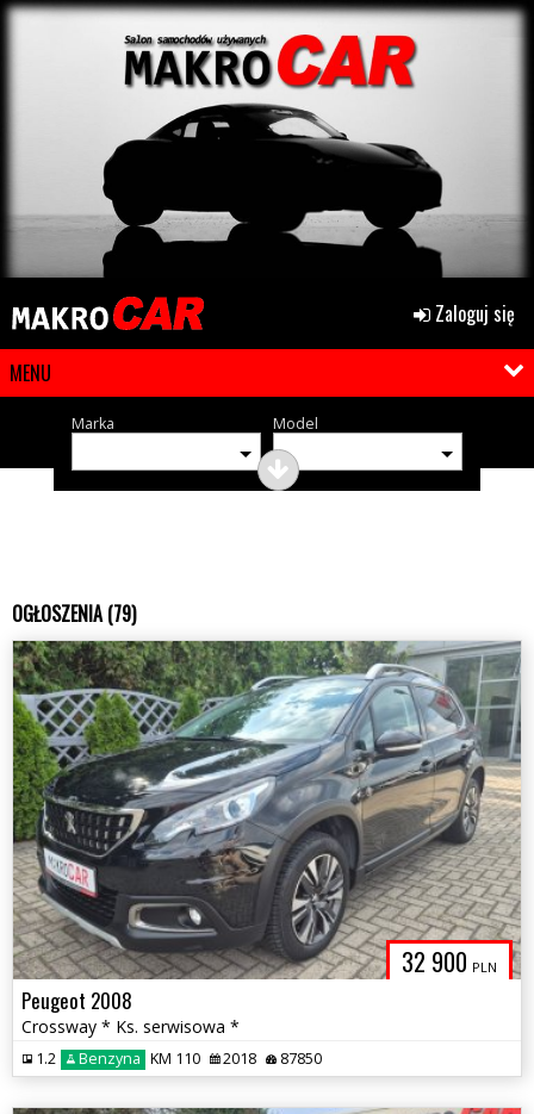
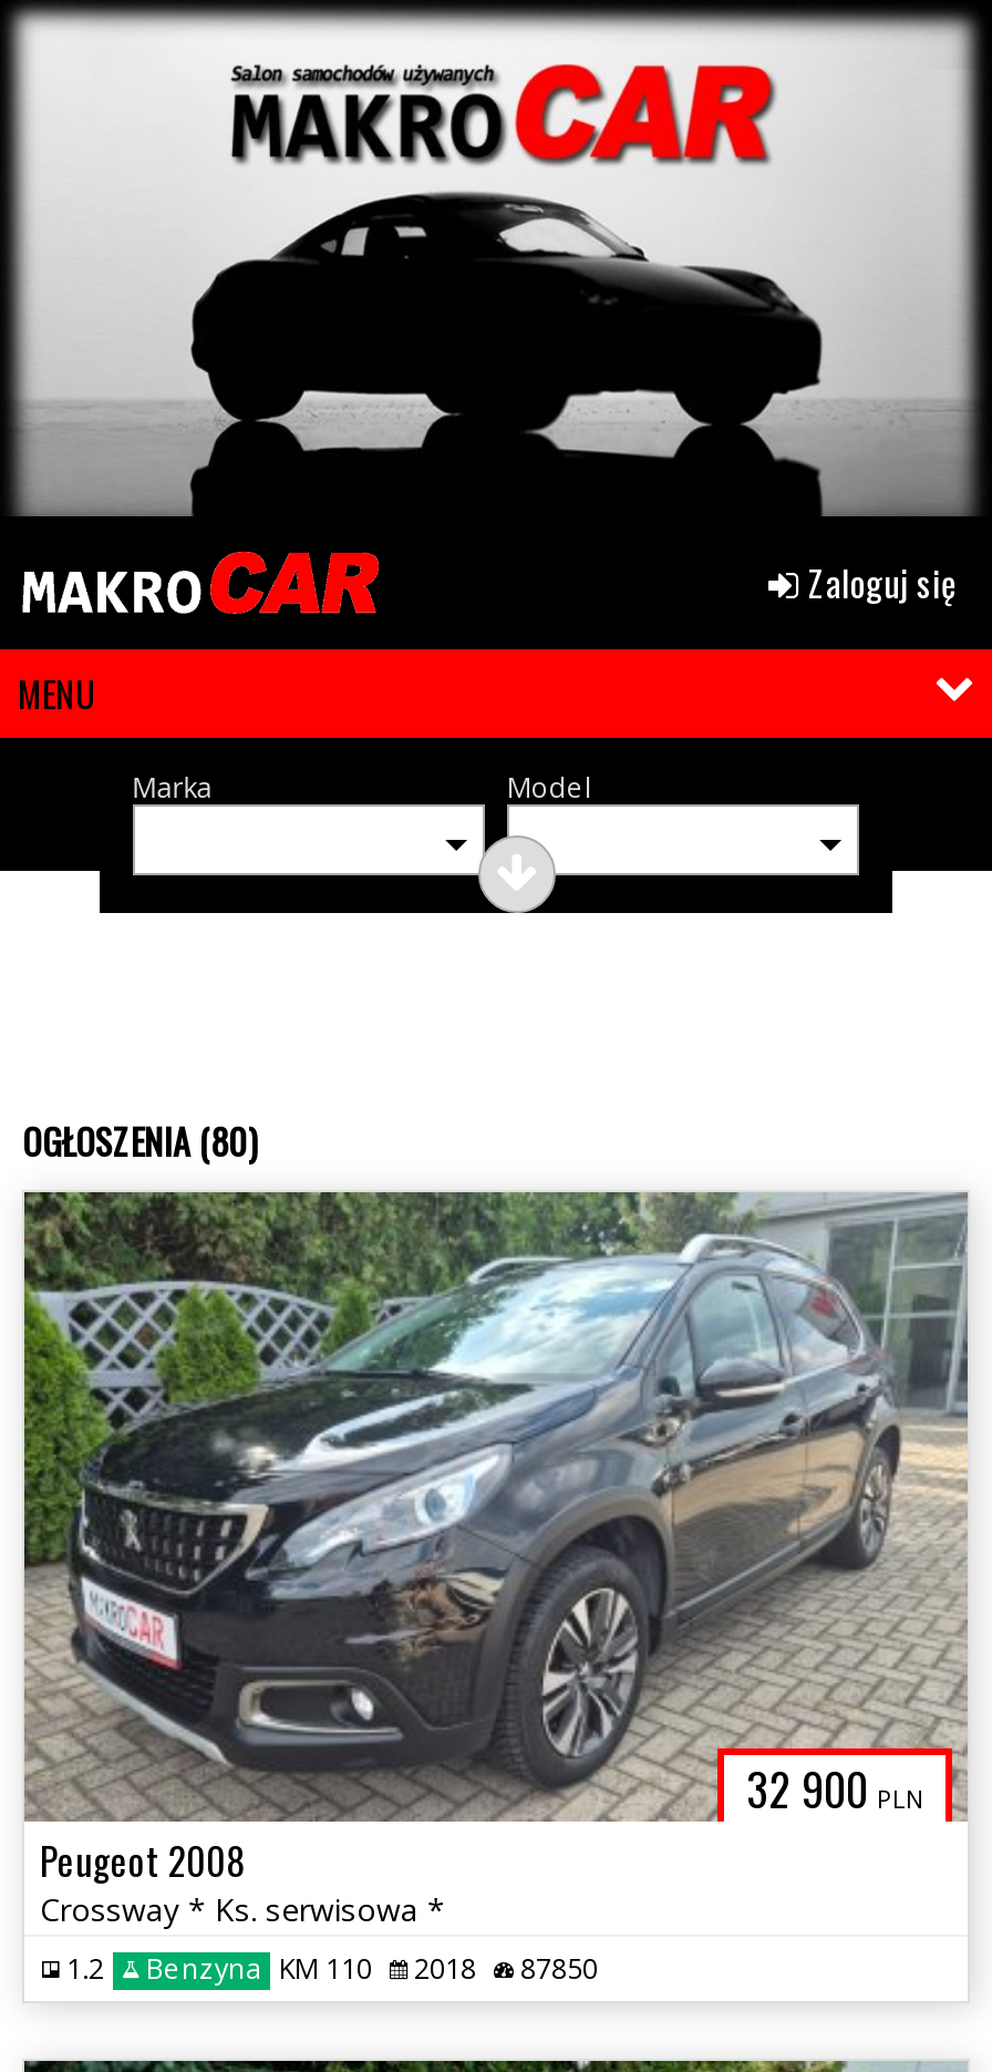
- OGŁOSZENIA (79)
+ OGŁOSZENIA (80)
